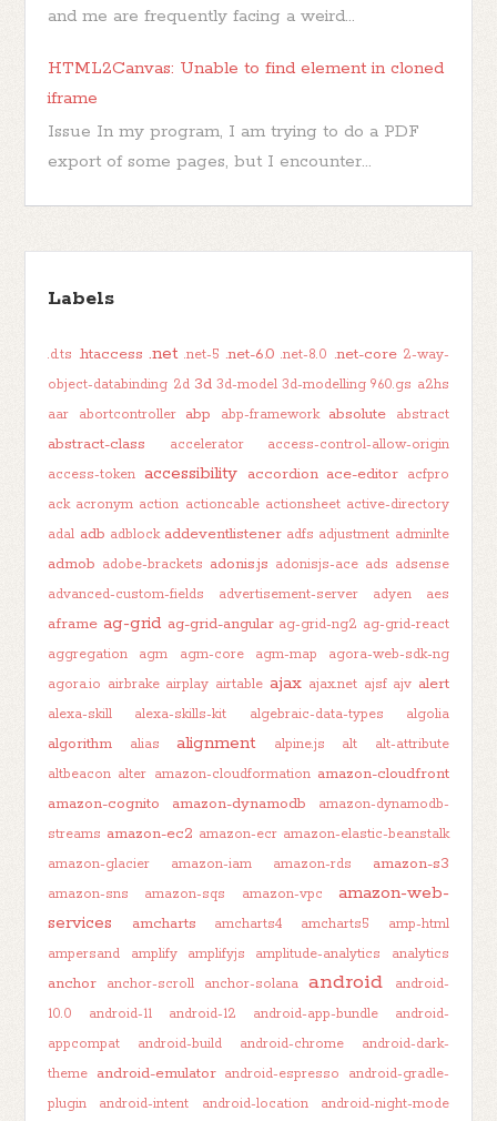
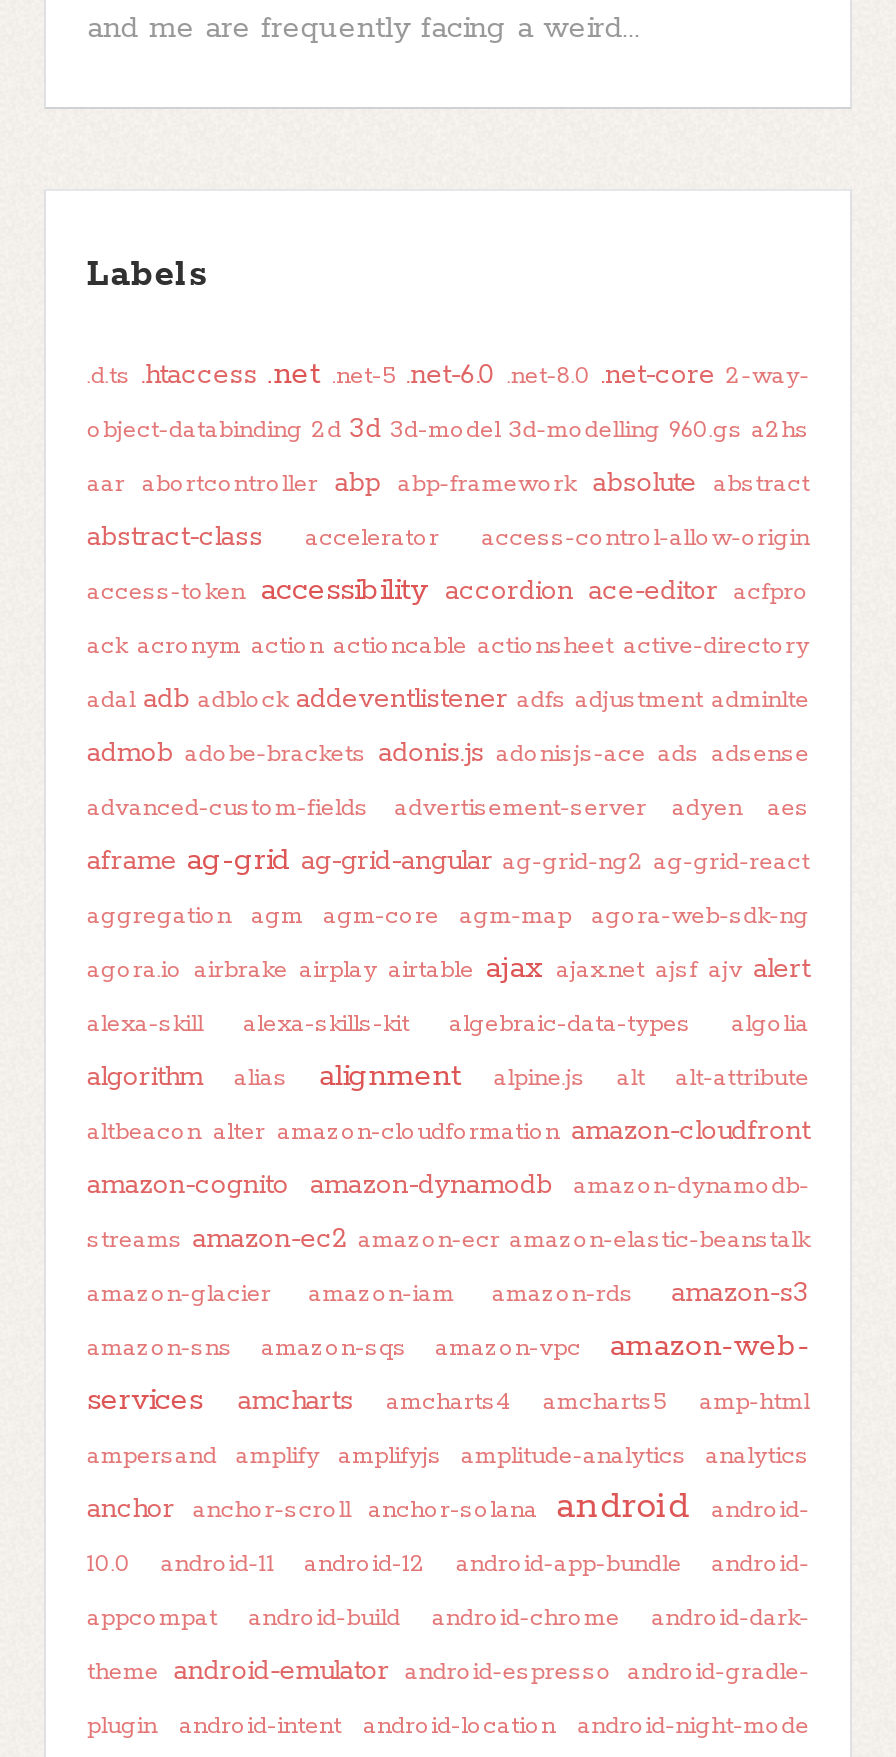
- HTML2Canvas: Unable to find element in cloned
- iframe
- Issue In my program, I am trying to do a PDF
- export of some pages, but I encounter...
